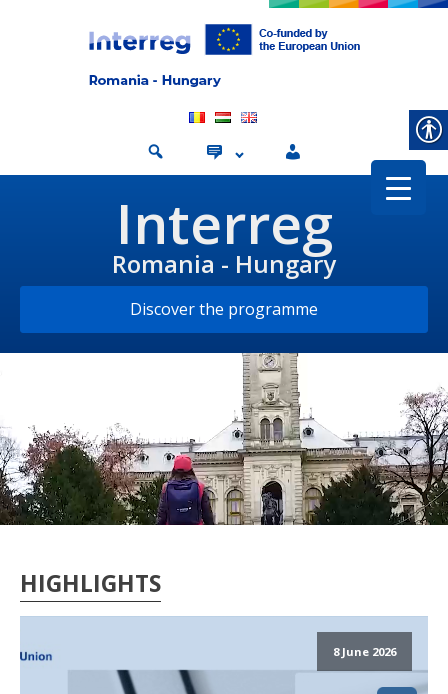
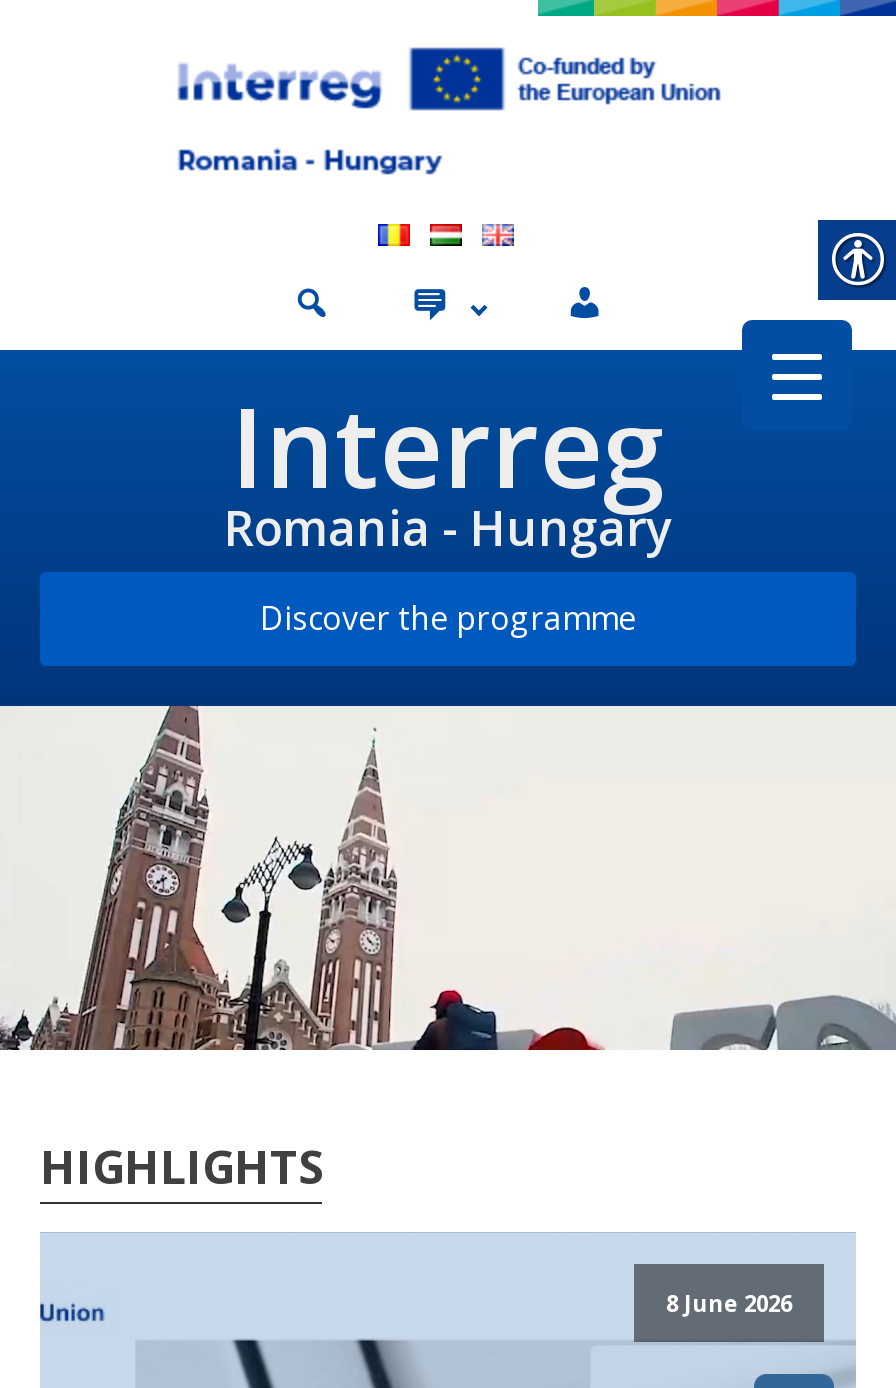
- [image]
+ [image]
